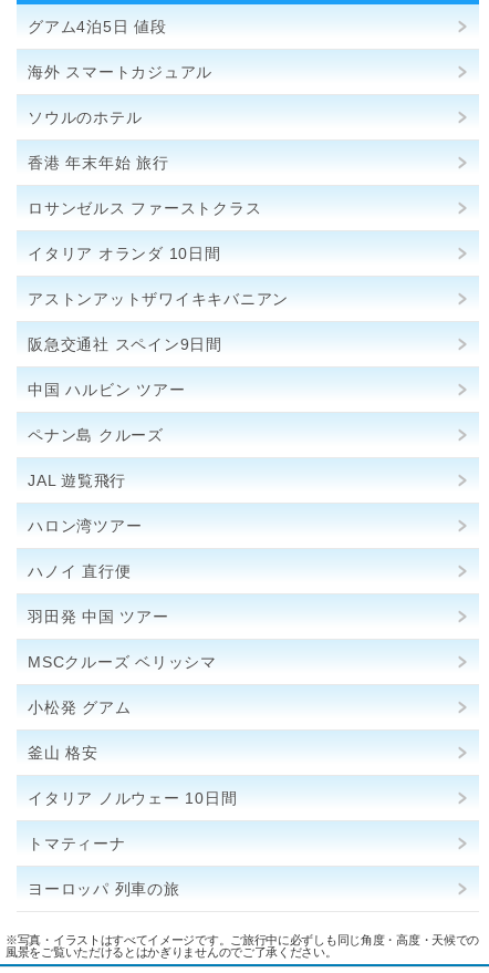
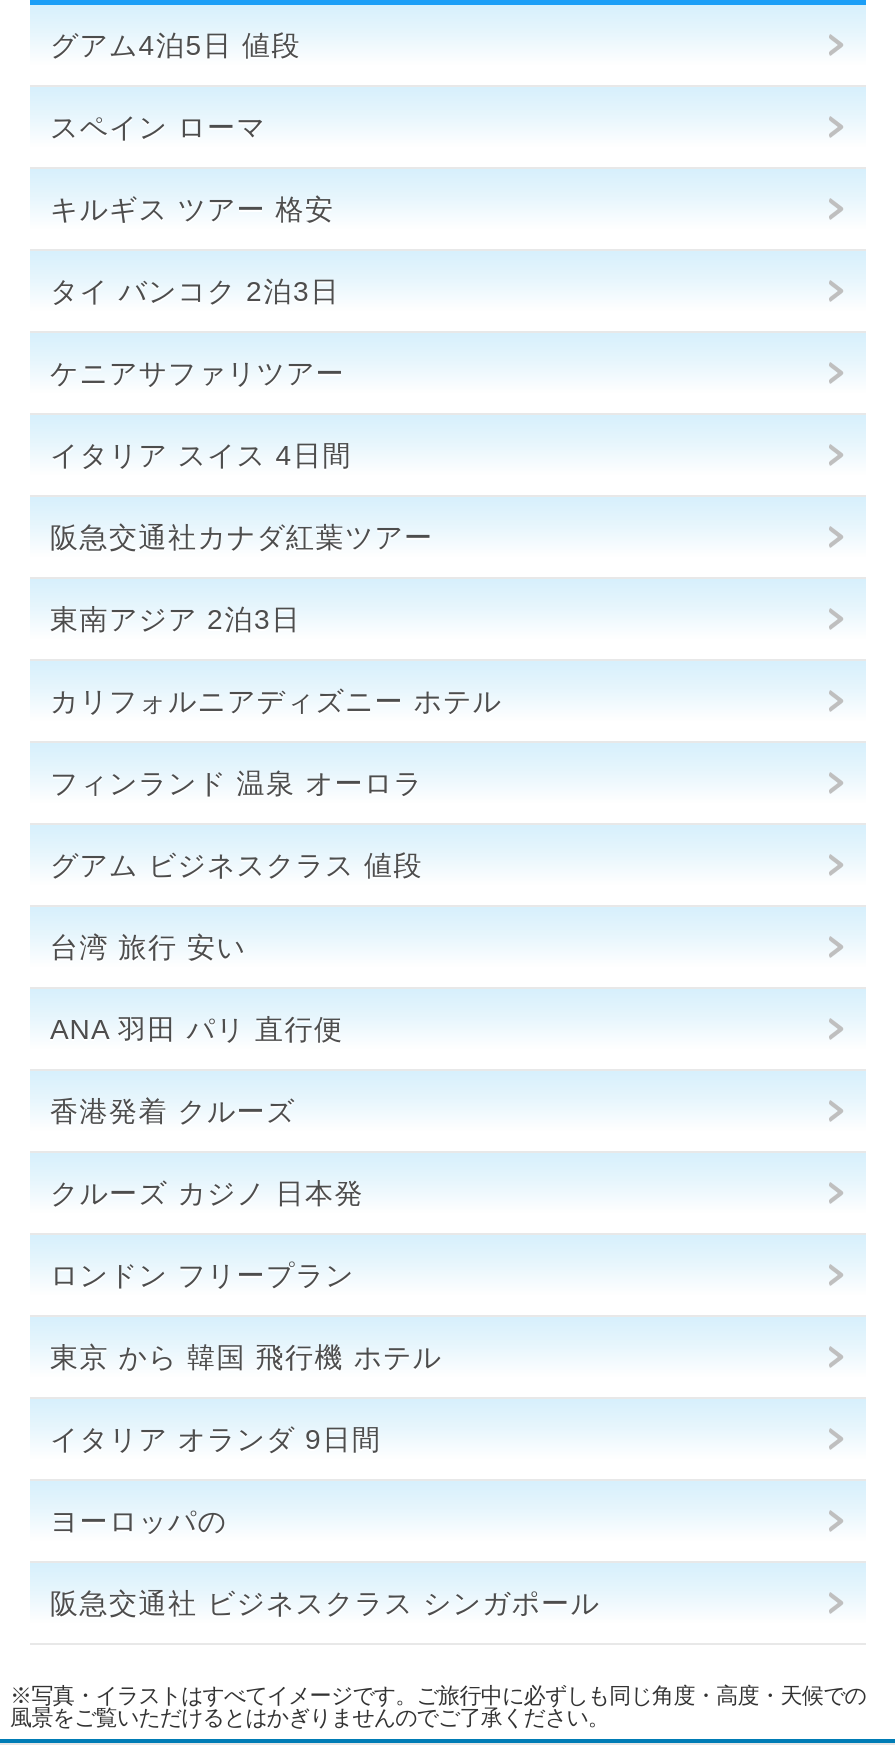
- 海外 スマートカジュアル
+ スペイン ローマ

- ソウルのホテル
+ キルギス ツアー 格安

- 香港 年末年始 旅行
+ タイ バンコク 2泊3日

- ロサンゼルス ファーストクラス
+ ケニアサファリツアー

- イタリア オランダ 10日間
+ イタリア スイス 4日間

- アストンアットザワイキキバニアン
+ 阪急交通社カナダ紅葉ツアー

- 阪急交通社 スペイン9日間
+ 東南アジア 2泊3日

- 中国 ハルビン ツアー
+ カリフォルニアディズニー ホテル

- ペナン島 クルーズ
+ フィンランド 温泉 オーロラ

- JAL 遊覧飛行
+ グアム ビジネスクラス 値段

- ハロン湾ツアー
+ 台湾 旅行 安い

- ハノイ 直行便
+ ANA 羽田 パリ 直行便

- 羽田発 中国 ツアー
+ 香港発着 クルーズ

- MSCクルーズ ベリッシマ
+ クルーズ カジノ 日本発

- 小松発 グアム
+ ロンドン フリープラン

- 釜山 格安
+ 東京 から 韓国 飛行機 ホテル

- イタリア ノルウェー 10日間
+ イタリア オランダ 9日間

- トマティーナ
+ ヨーロッパの

- ヨーロッパ 列車の旅
+ 阪急交通社 ビジネスクラス シンガポール
